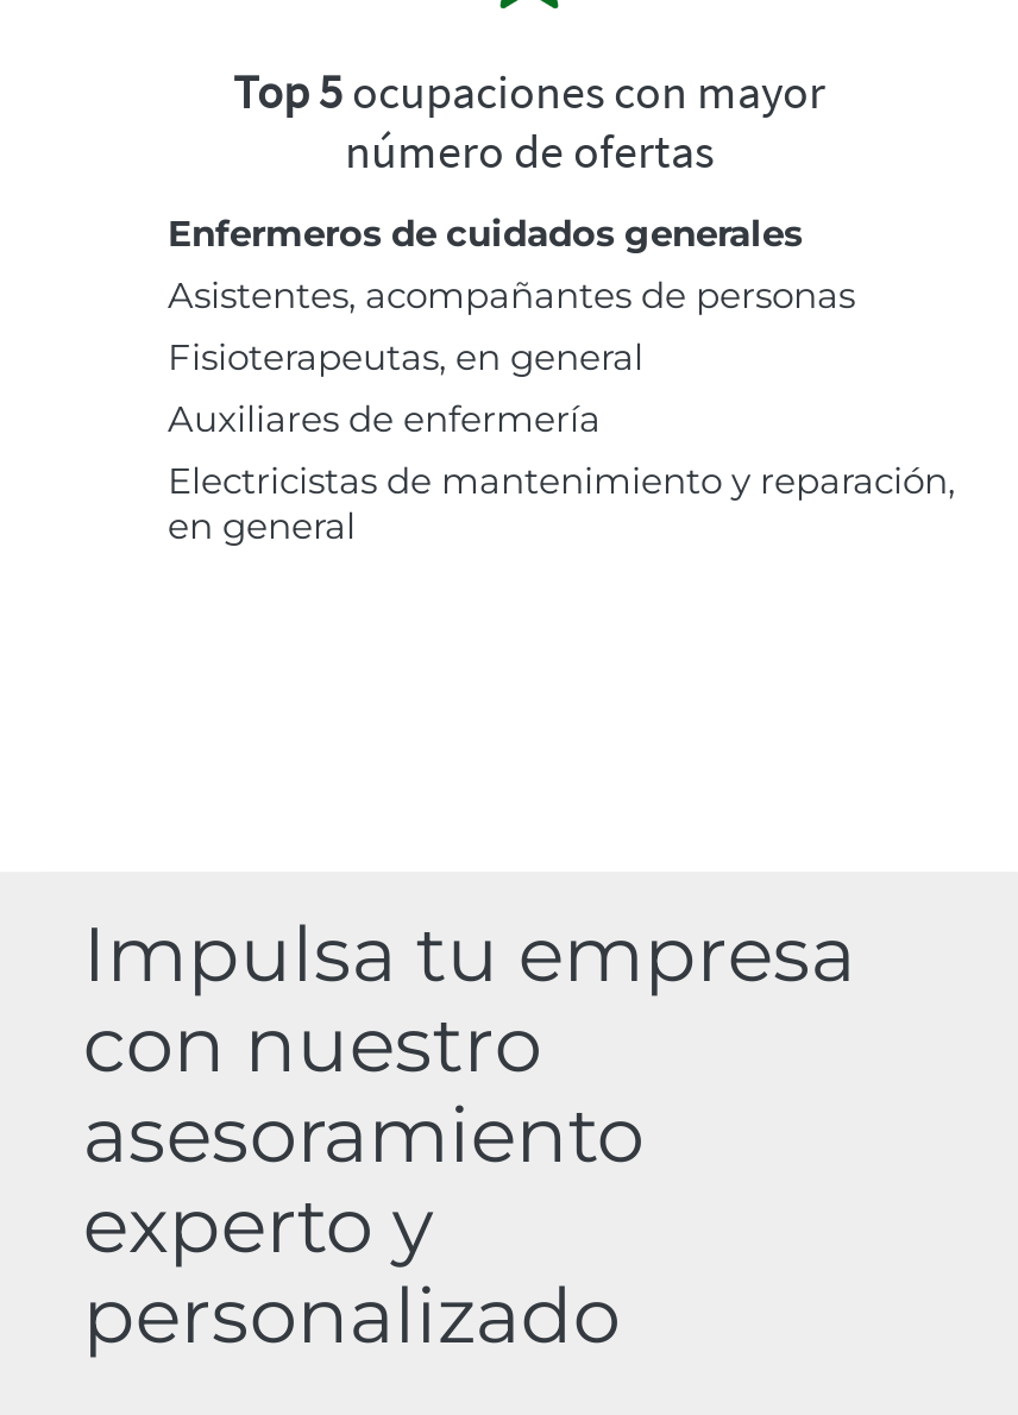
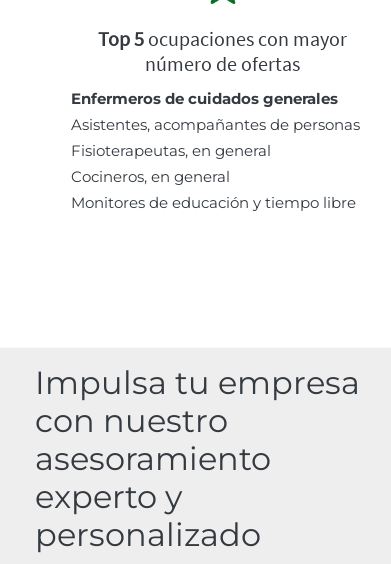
- Auxiliares de enfermería
- Electricistas de mantenimiento y reparación,
- en general
+ Cocineros, en general
+ Monitores de educación y tiempo libre
